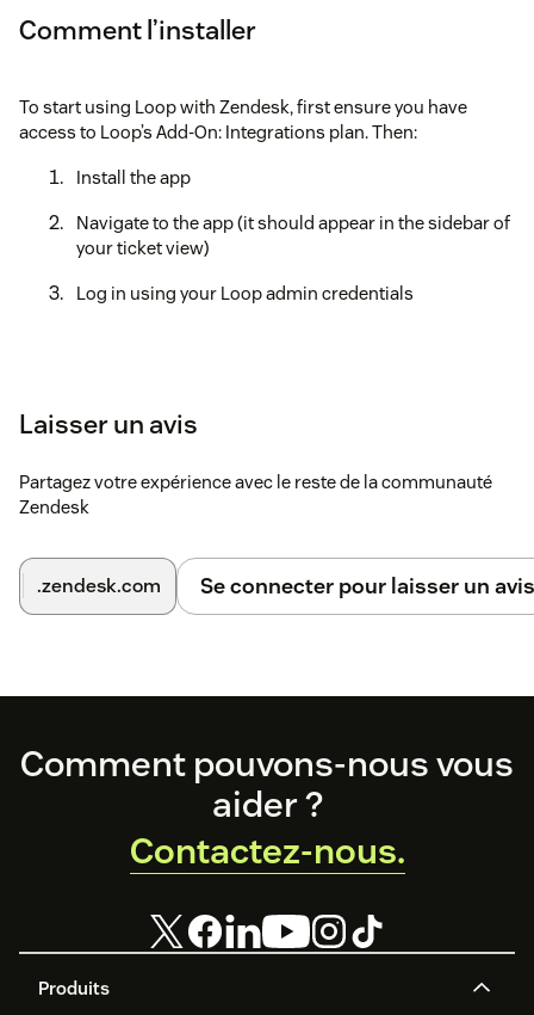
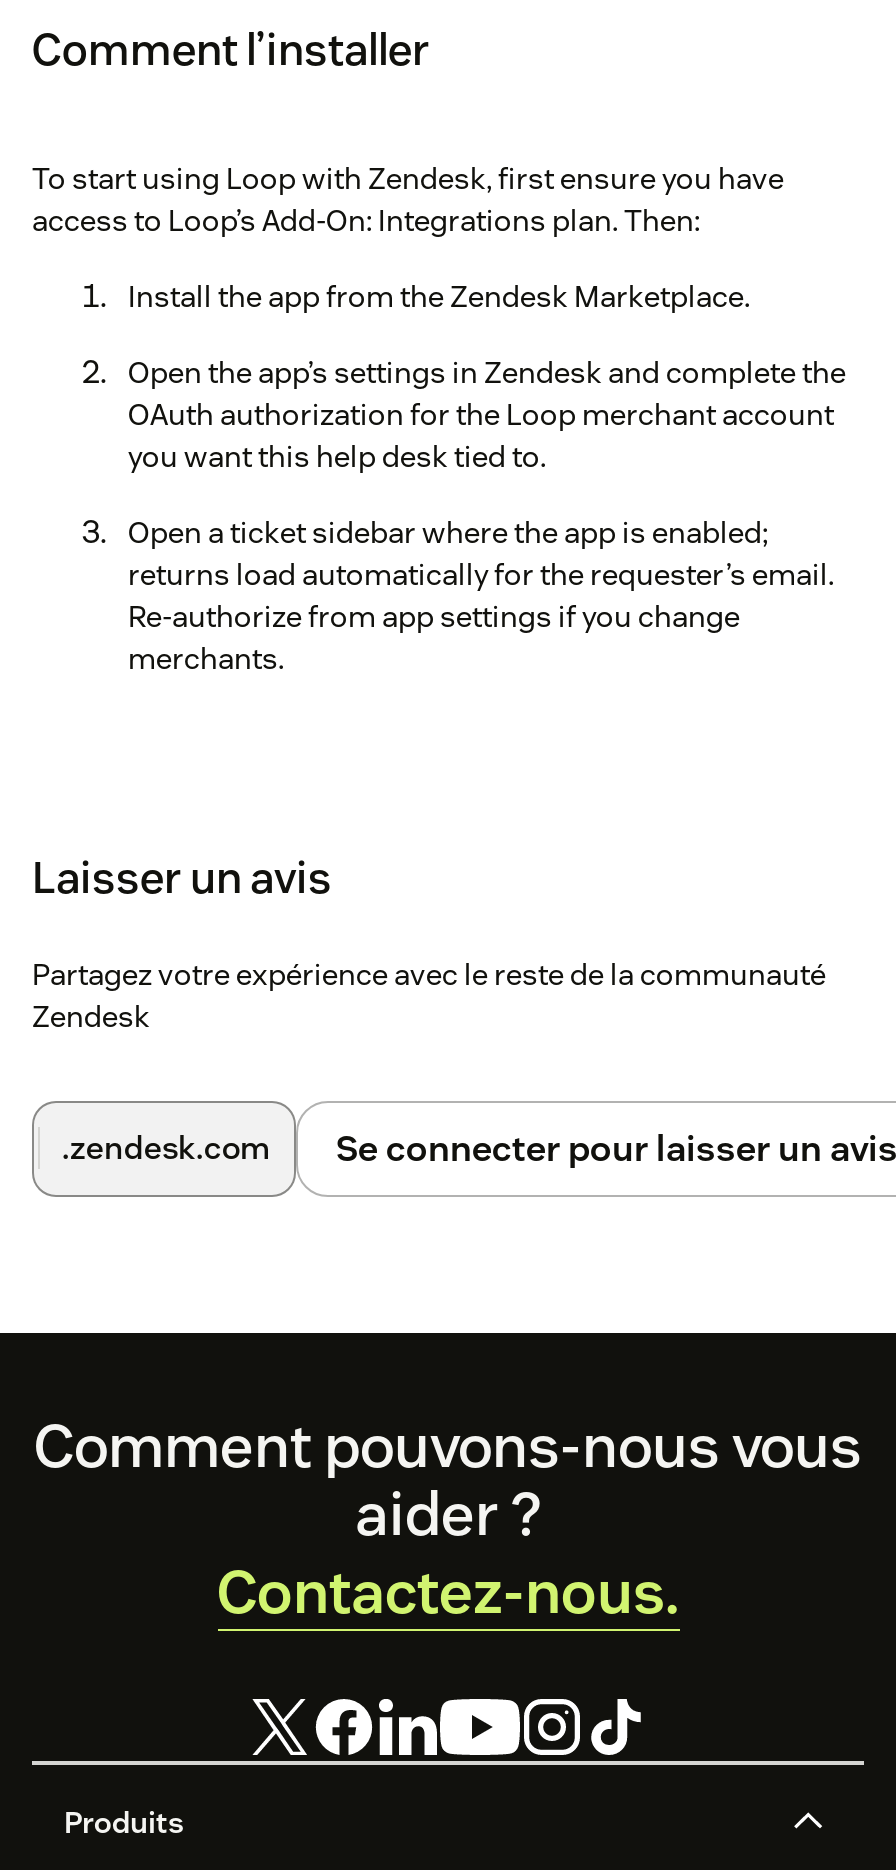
- Install the app
+ Install the app from the Zendesk Marketplace.

- Navigate to the app (it should appear in the sidebar of
- your ticket view)
+ Open the app’s settings in Zendesk and complete the
+ OAuth authorization for the Loop merchant account
+ you want this help desk tied to.

- Log in using your Loop admin credentials
+ Open a ticket sidebar where the app is enabled;
+ returns load automatically for the requester’s email.
+ Re-authorize from app settings if you change
+ merchants.
